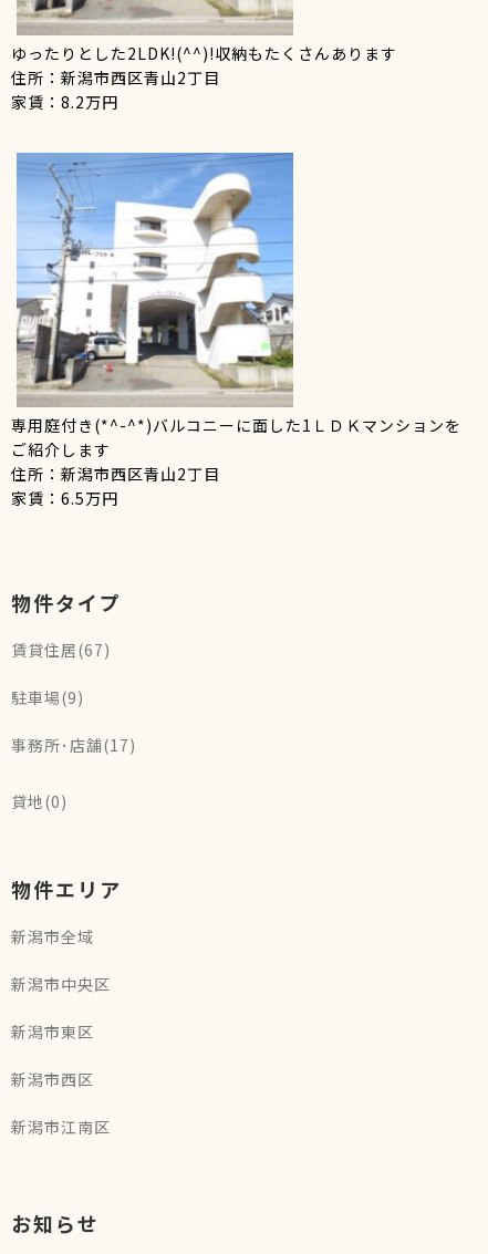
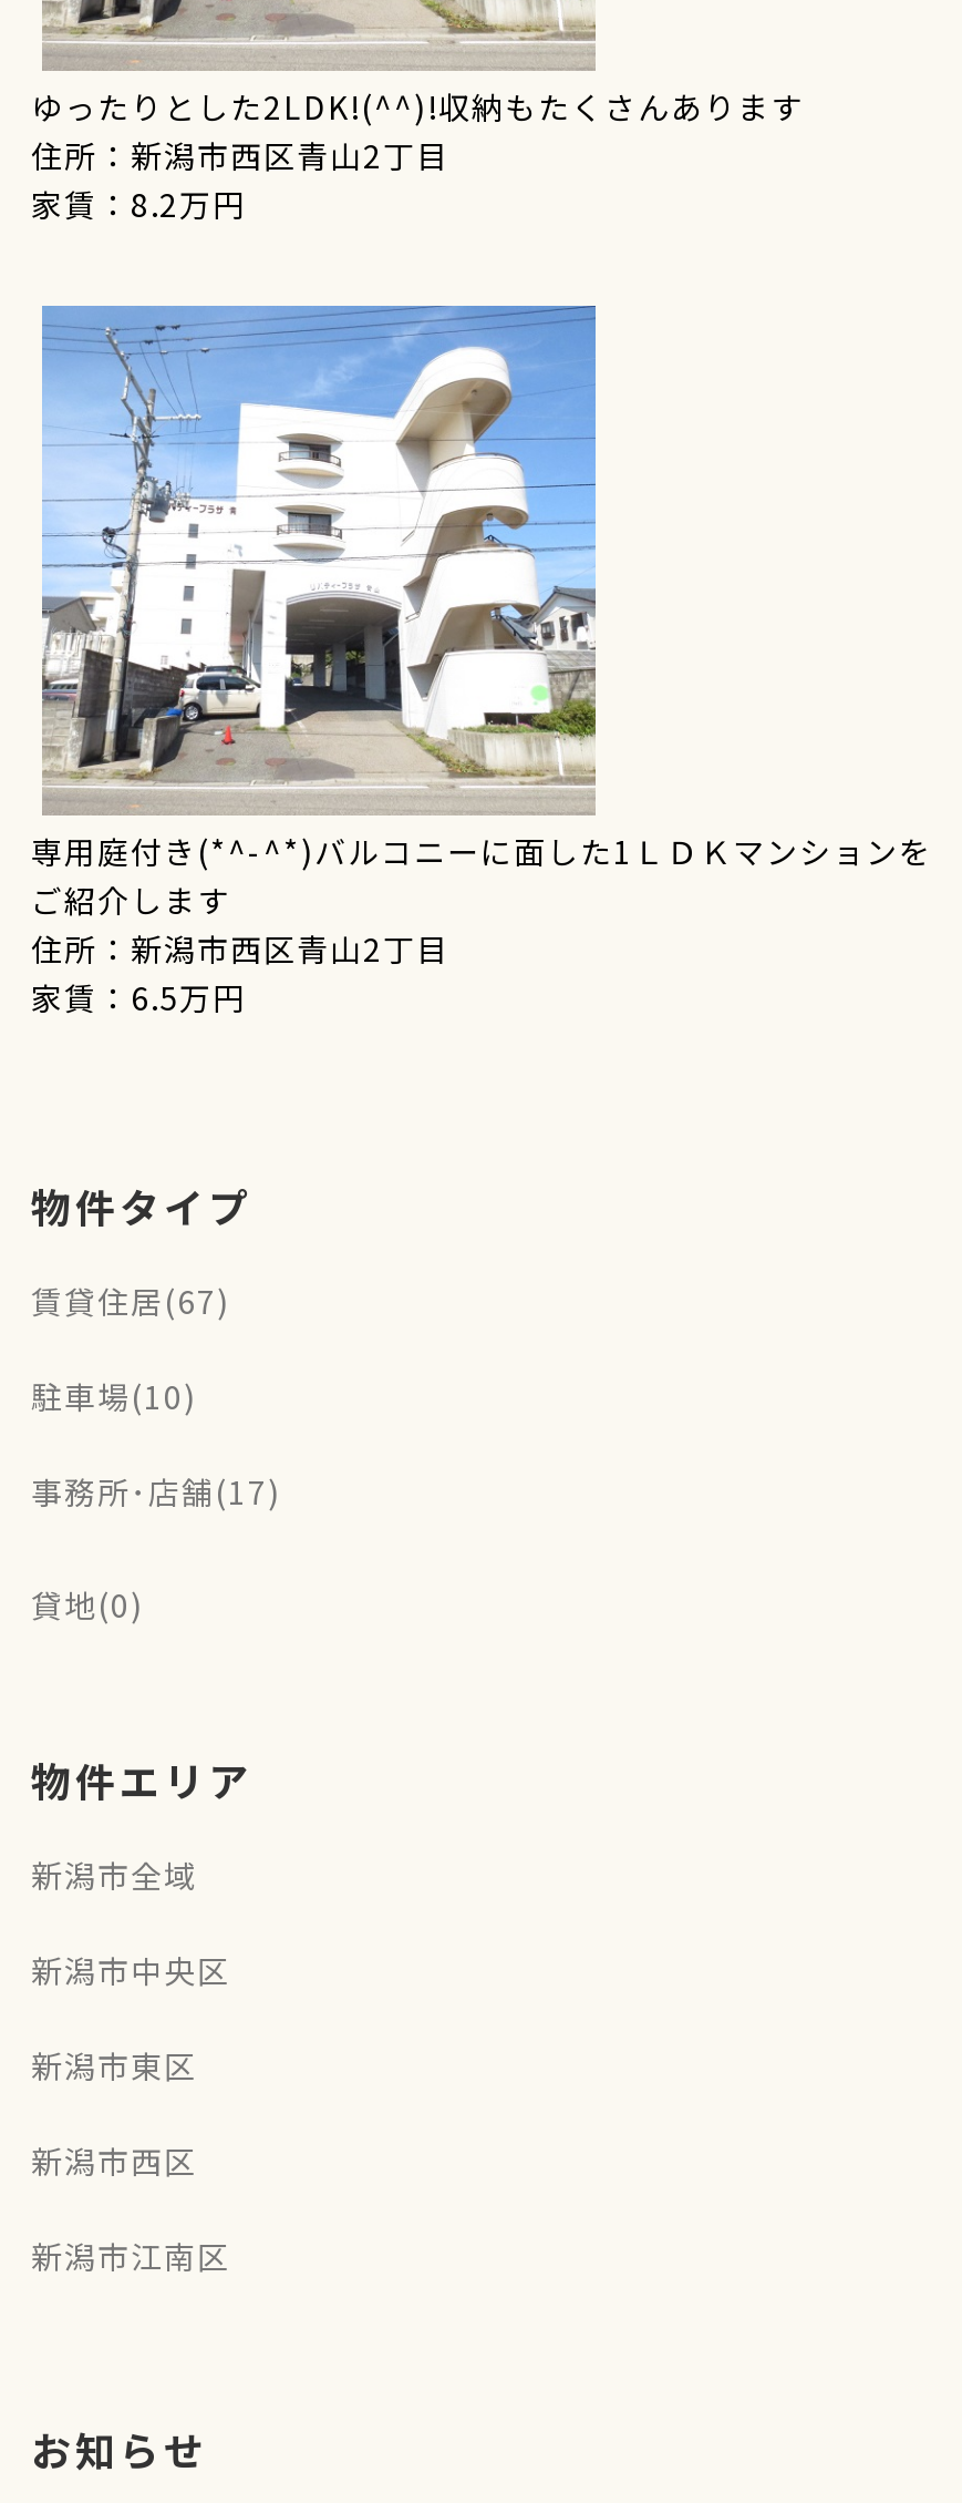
- 駐車場(9)
+ 駐車場(10)
